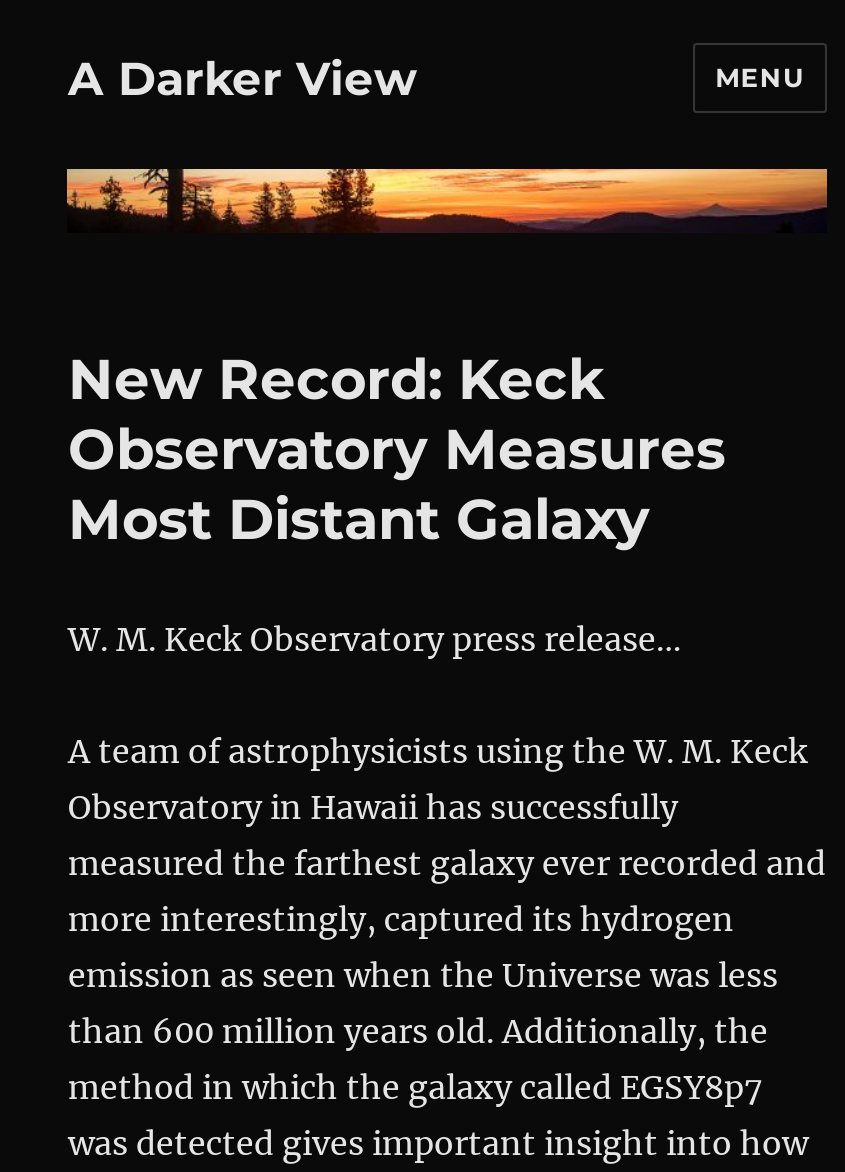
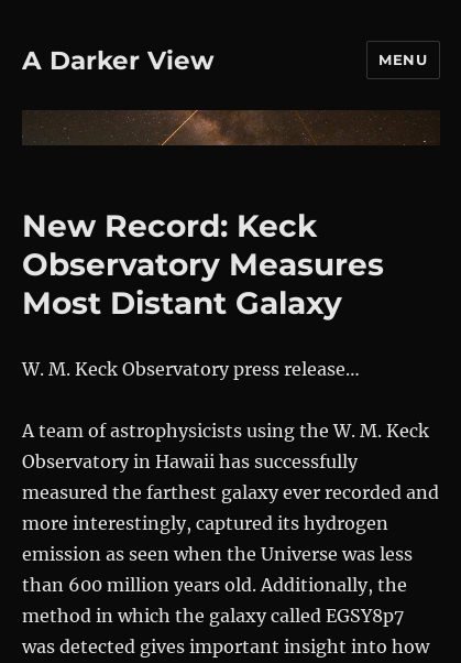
- [image]
+ [image]
